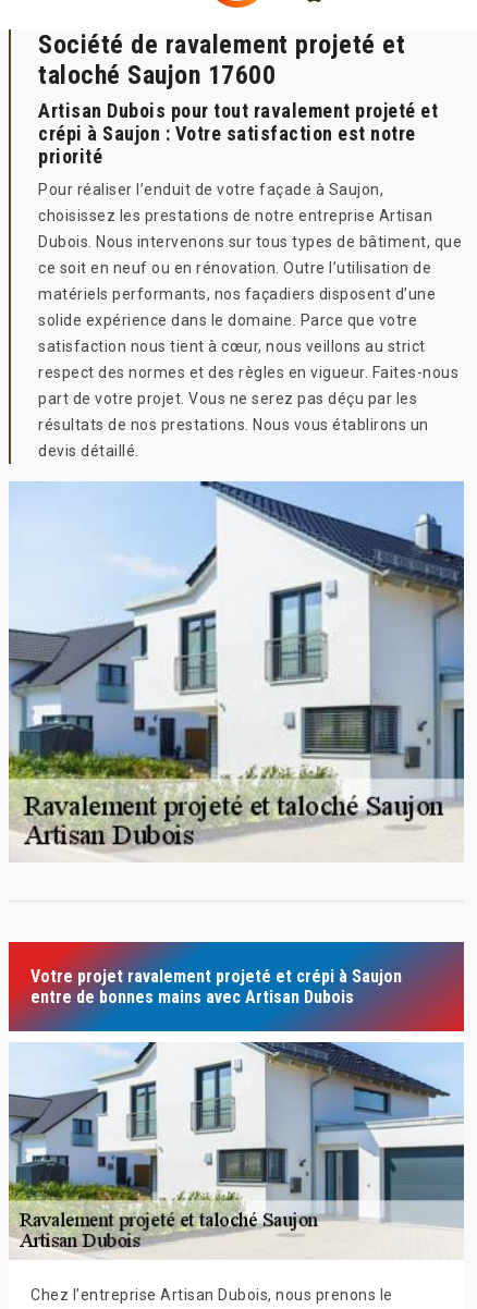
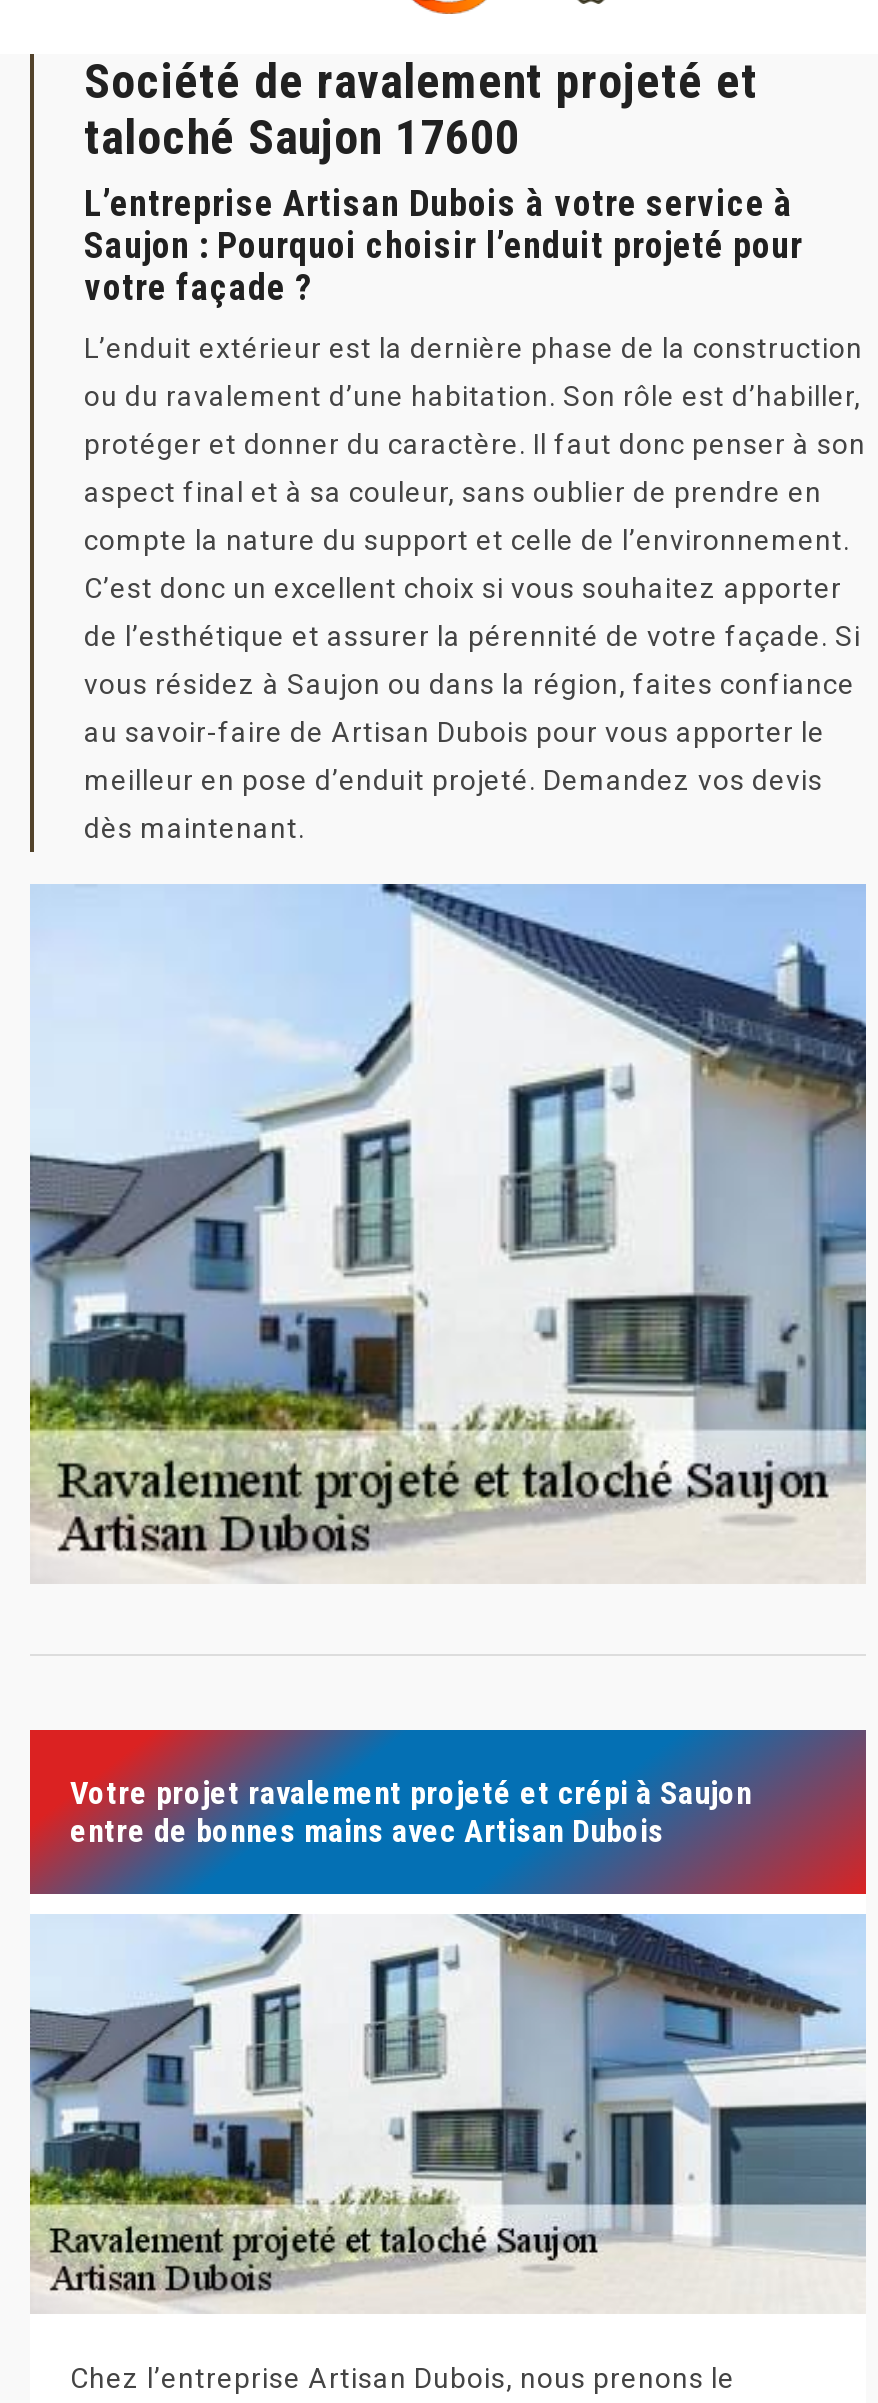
- Artisan Dubois pour tout ravalement projeté et
- crépi à Saujon : Votre satisfaction est notre
- priorité
+ L’entreprise Artisan Dubois à votre service à
+ Saujon : Pourquoi choisir l’enduit projeté pour
+ votre façade ?

- Pour réaliser l’enduit de votre façade à Saujon,
+ L’enduit extérieur est la dernière phase de la construction

- choisissez les prestations de notre entreprise Artisan
+ ou du ravalement d’une habitation. Son rôle est d’habiller,

- Dubois. Nous intervenons sur tous types de bâtiment, que
+ protéger et donner du caractère. Il faut donc penser à son

- ce soit en neuf ou en rénovation. Outre l’utilisation de
+ aspect final et à sa couleur, sans oublier de prendre en

- matériels performants, nos façadiers disposent d’une
+ compte la nature du support et celle de l’environnement.

- solide expérience dans le domaine. Parce que votre
+ C’est donc un excellent choix si vous souhaitez apporter

- satisfaction nous tient à cœur, nous veillons au strict
+ de l’esthétique et assurer la pérennité de votre façade. Si

- respect des normes et des règles en vigueur. Faites-nous
+ vous résidez à Saujon ou dans la région, faites confiance

- part de votre projet. Vous ne serez pas déçu par les
+ au savoir-faire de Artisan Dubois pour vous apporter le

- résultats de nos prestations. Nous vous établirons un
+ meilleur en pose d’enduit projeté. Demandez vos devis

- devis détaillé.
+ dès maintenant.
